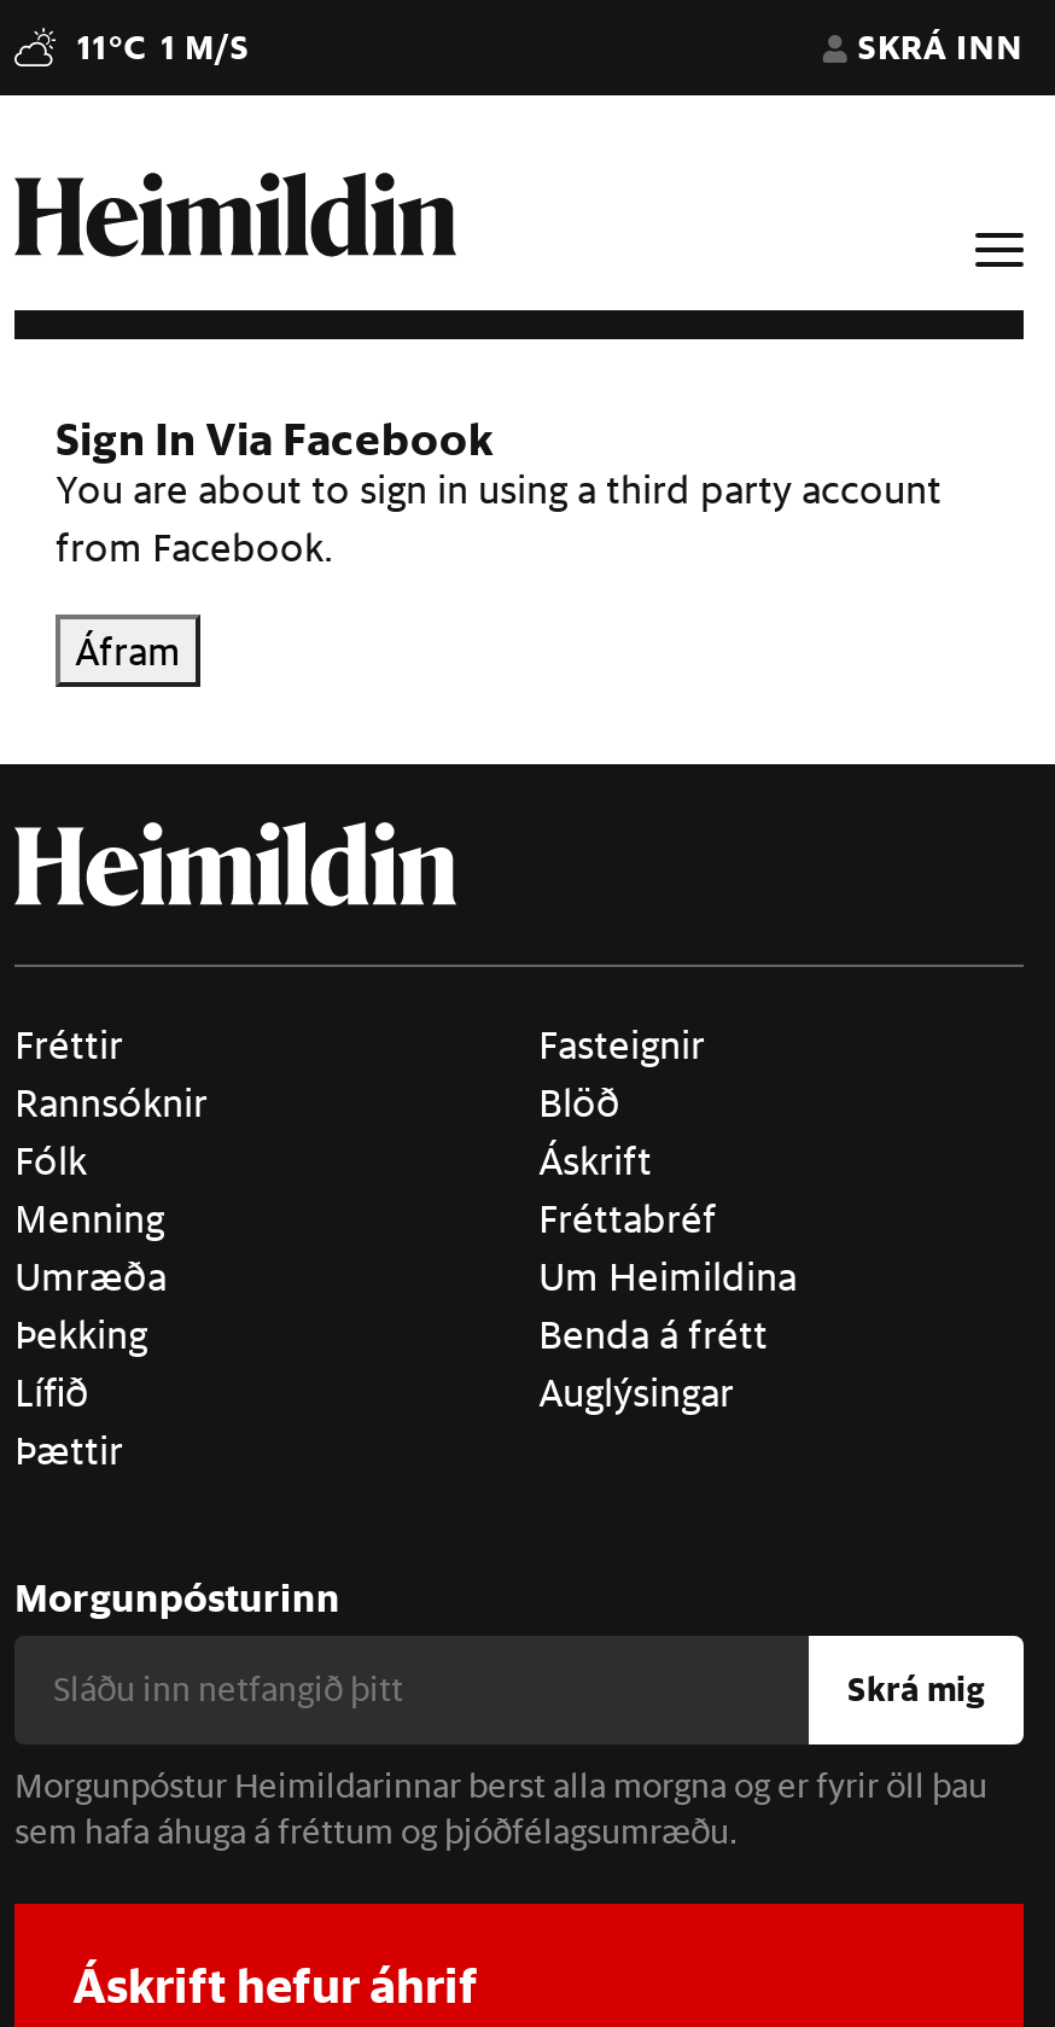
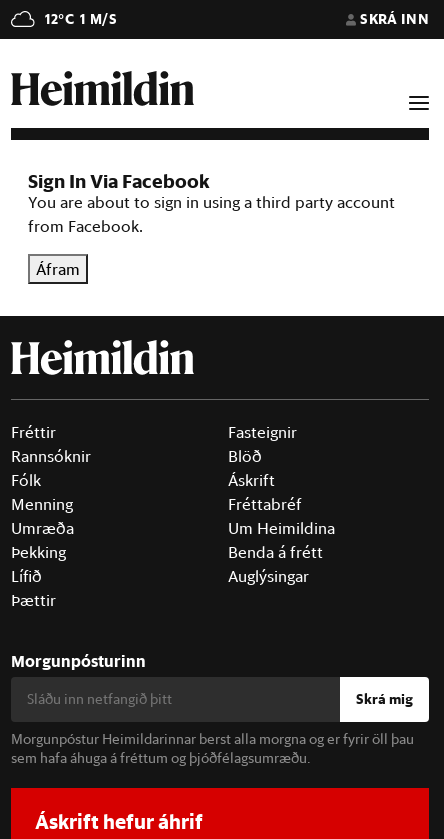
- 11°C 1 M/S
+ 12°C 1 M/S
